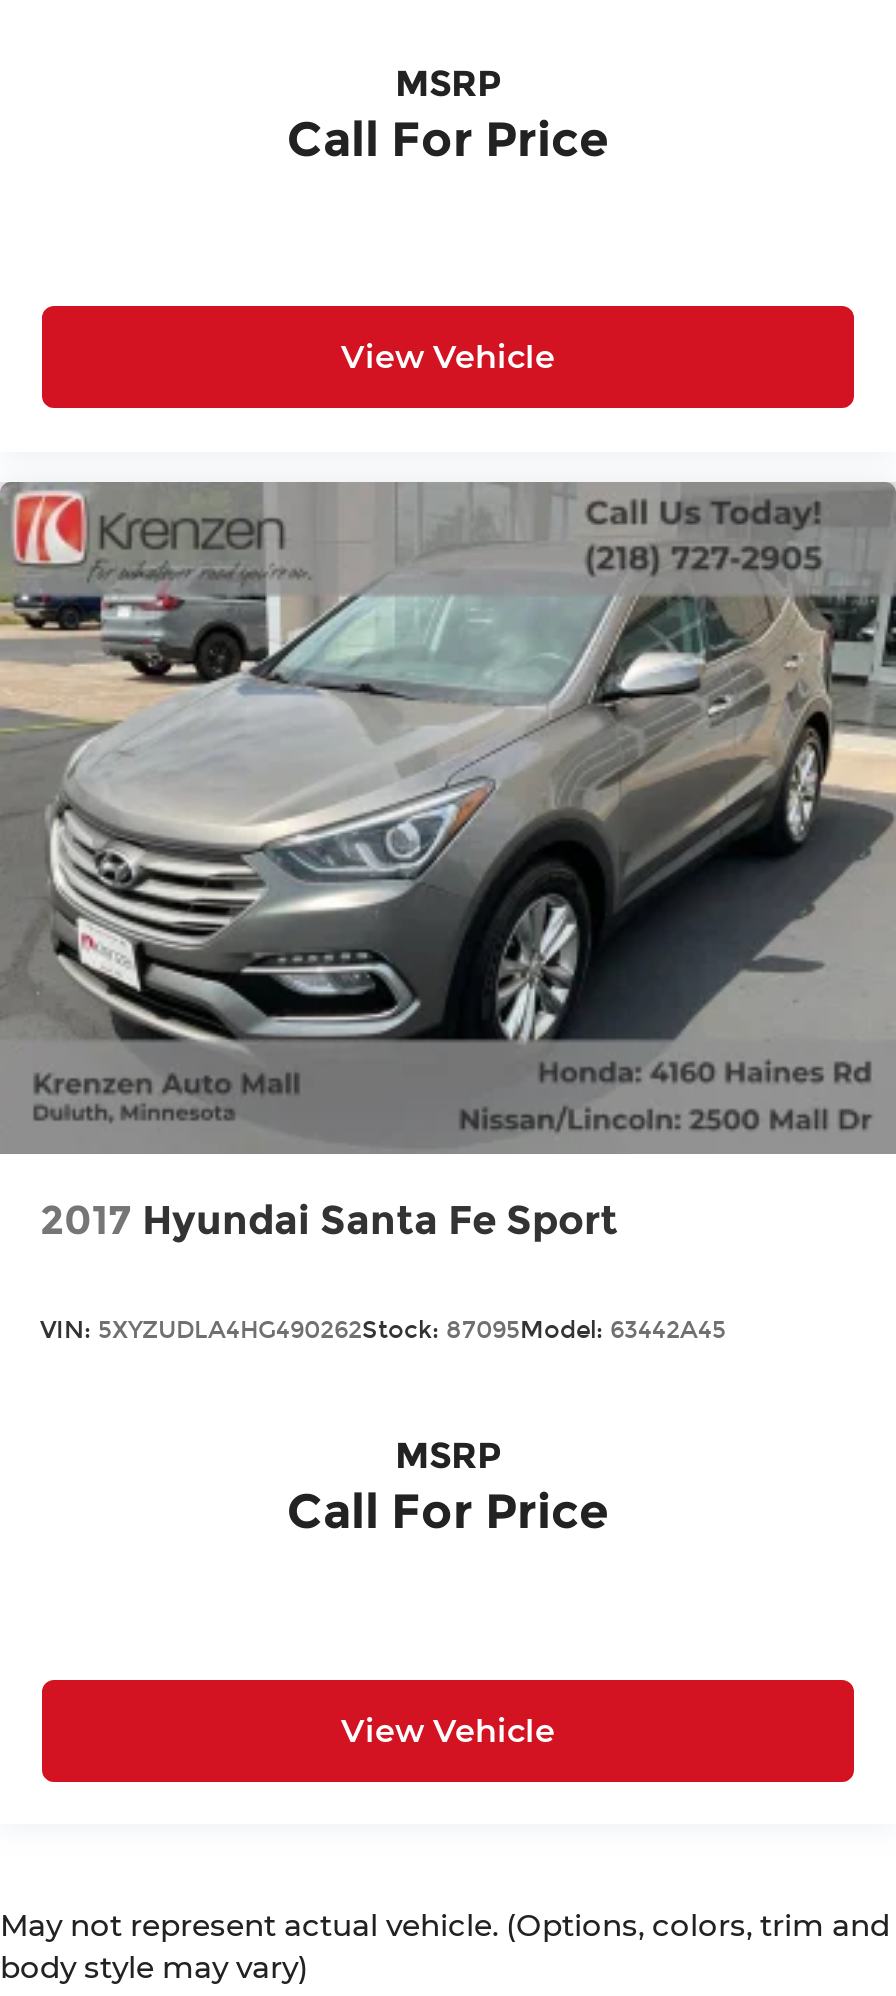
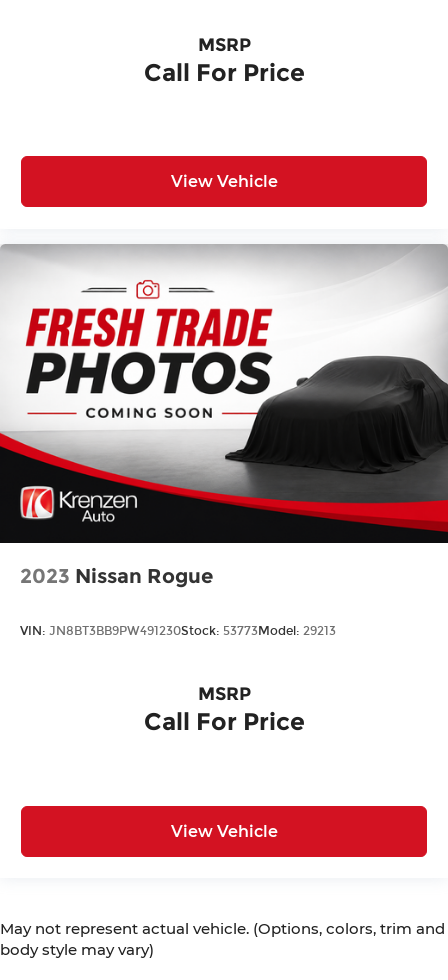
- [image]
- 2017 Hyundai Santa Fe Sport
+ [image]
+ 2023 Nissan Rogue

- VIN: 5XYZUDLA4HG490262Stock: 87095Model: 63442A45
+ VIN: JN8BT3BB9PW491230Stock: 53773Model: 29213
